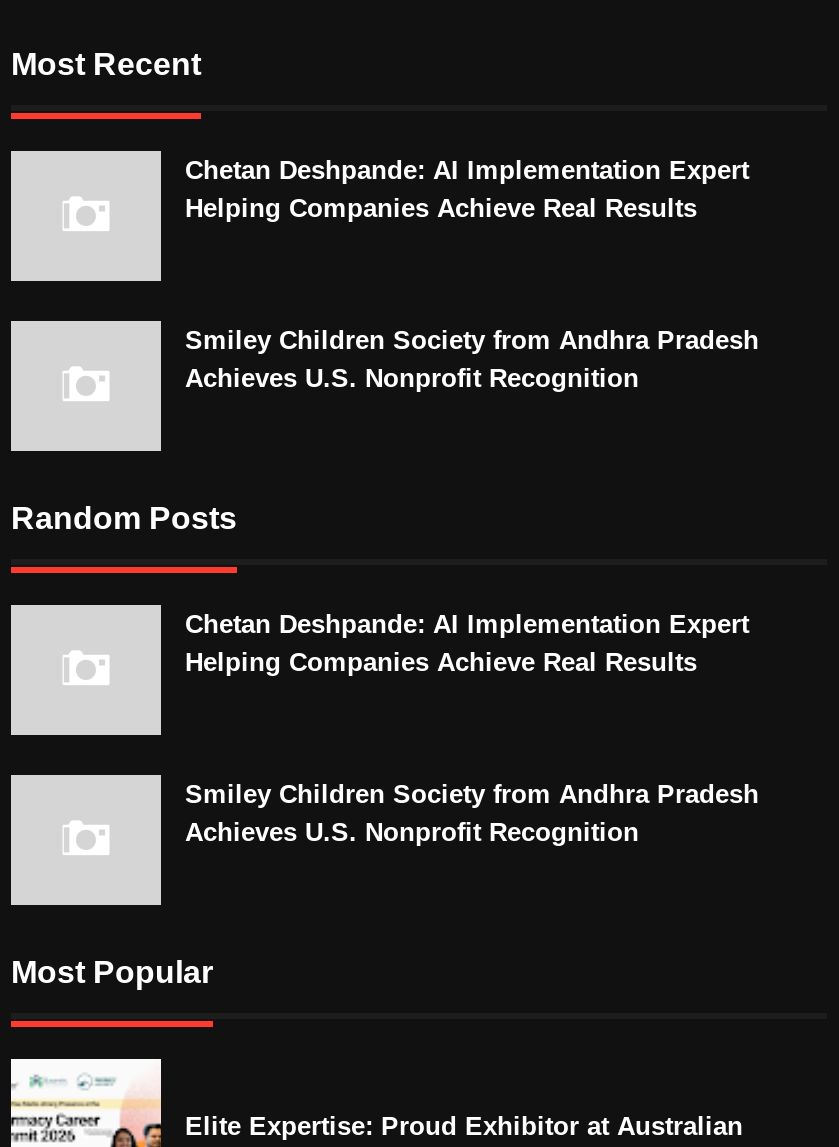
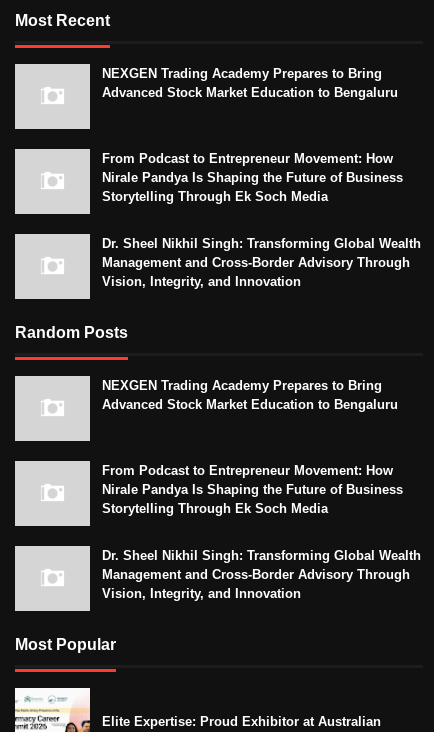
- Chetan Deshpande: AI Implementation Expert
- Helping Companies Achieve Real Results
+ NEXGEN Trading Academy Prepares to Bring
+ Advanced Stock Market Education to Bengaluru

- Smiley Children Society from Andhra Pradesh
- Achieves U.S. Nonprofit Recognition
+ From Podcast to Entrepreneur Movement: How
+ Nirale Pandya Is Shaping the Future of Business
+ Storytelling Through Ek Soch Media
+ Dr. Sheel Nikhil Singh: Transforming Global Wealth
+ Management and Cross-Border Advisory Through
+ Vision, Integrity, and Innovation

- Chetan Deshpande: AI Implementation Expert
- Helping Companies Achieve Real Results
+ NEXGEN Trading Academy Prepares to Bring
+ Advanced Stock Market Education to Bengaluru

- Smiley Children Society from Andhra Pradesh
- Achieves U.S. Nonprofit Recognition
+ From Podcast to Entrepreneur Movement: How
+ Nirale Pandya Is Shaping the Future of Business
+ Storytelling Through Ek Soch Media
+ Dr. Sheel Nikhil Singh: Transforming Global Wealth
+ Management and Cross-Border Advisory Through
+ Vision, Integrity, and Innovation
